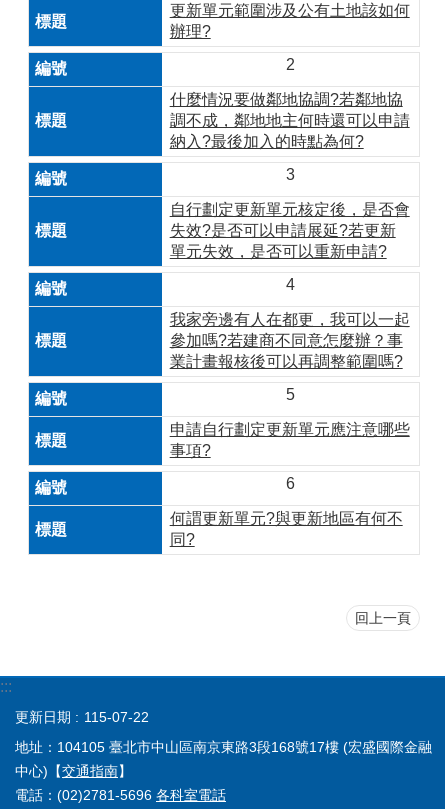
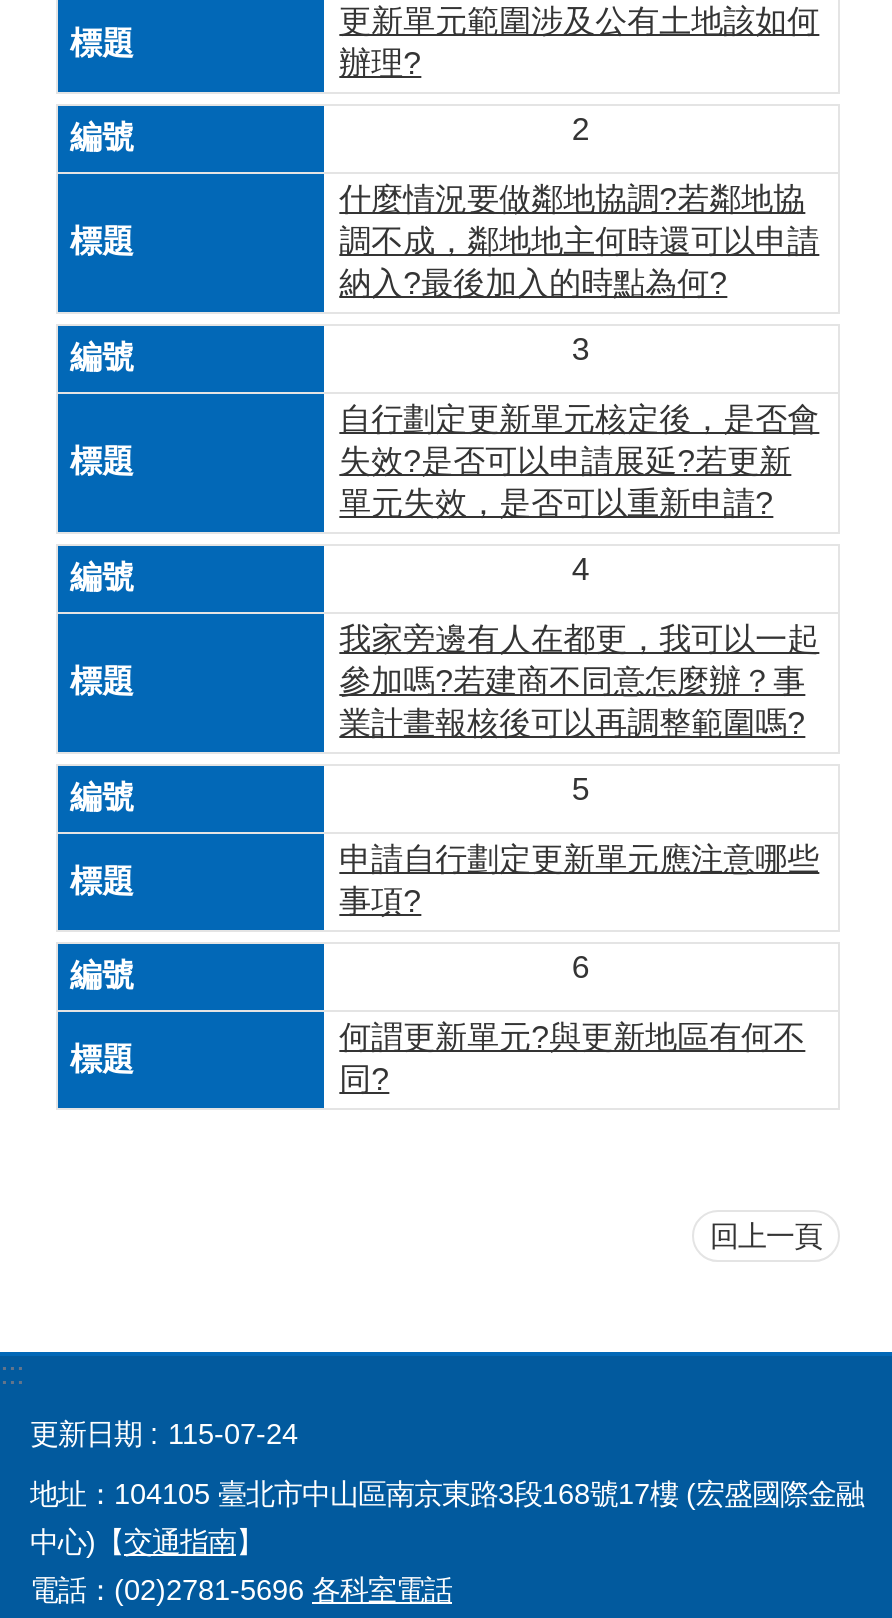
- 115-07-22
+ 115-07-24
